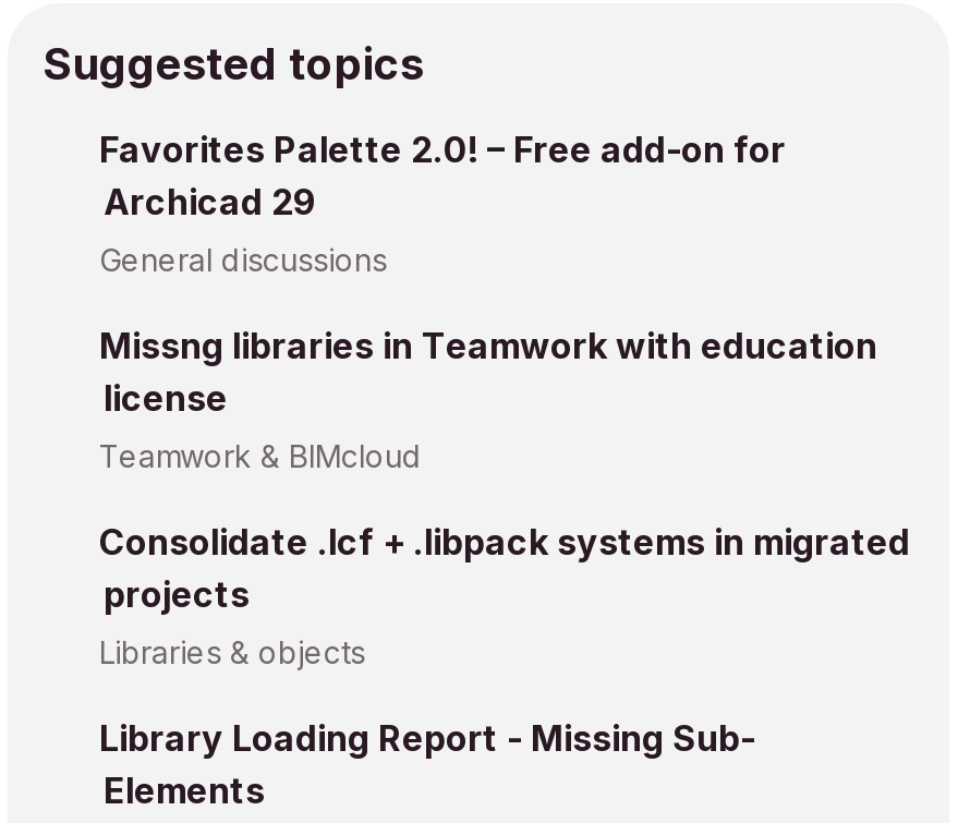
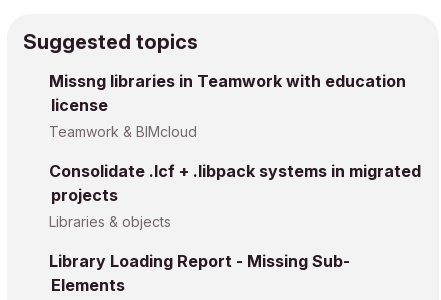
- Favorites Palette 2.0! – Free add-on for
- Archicad 29
- General discussions
